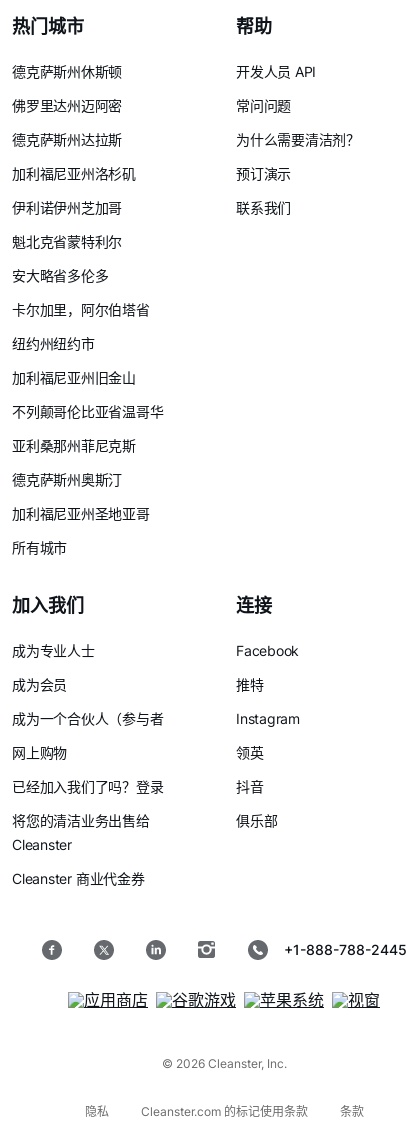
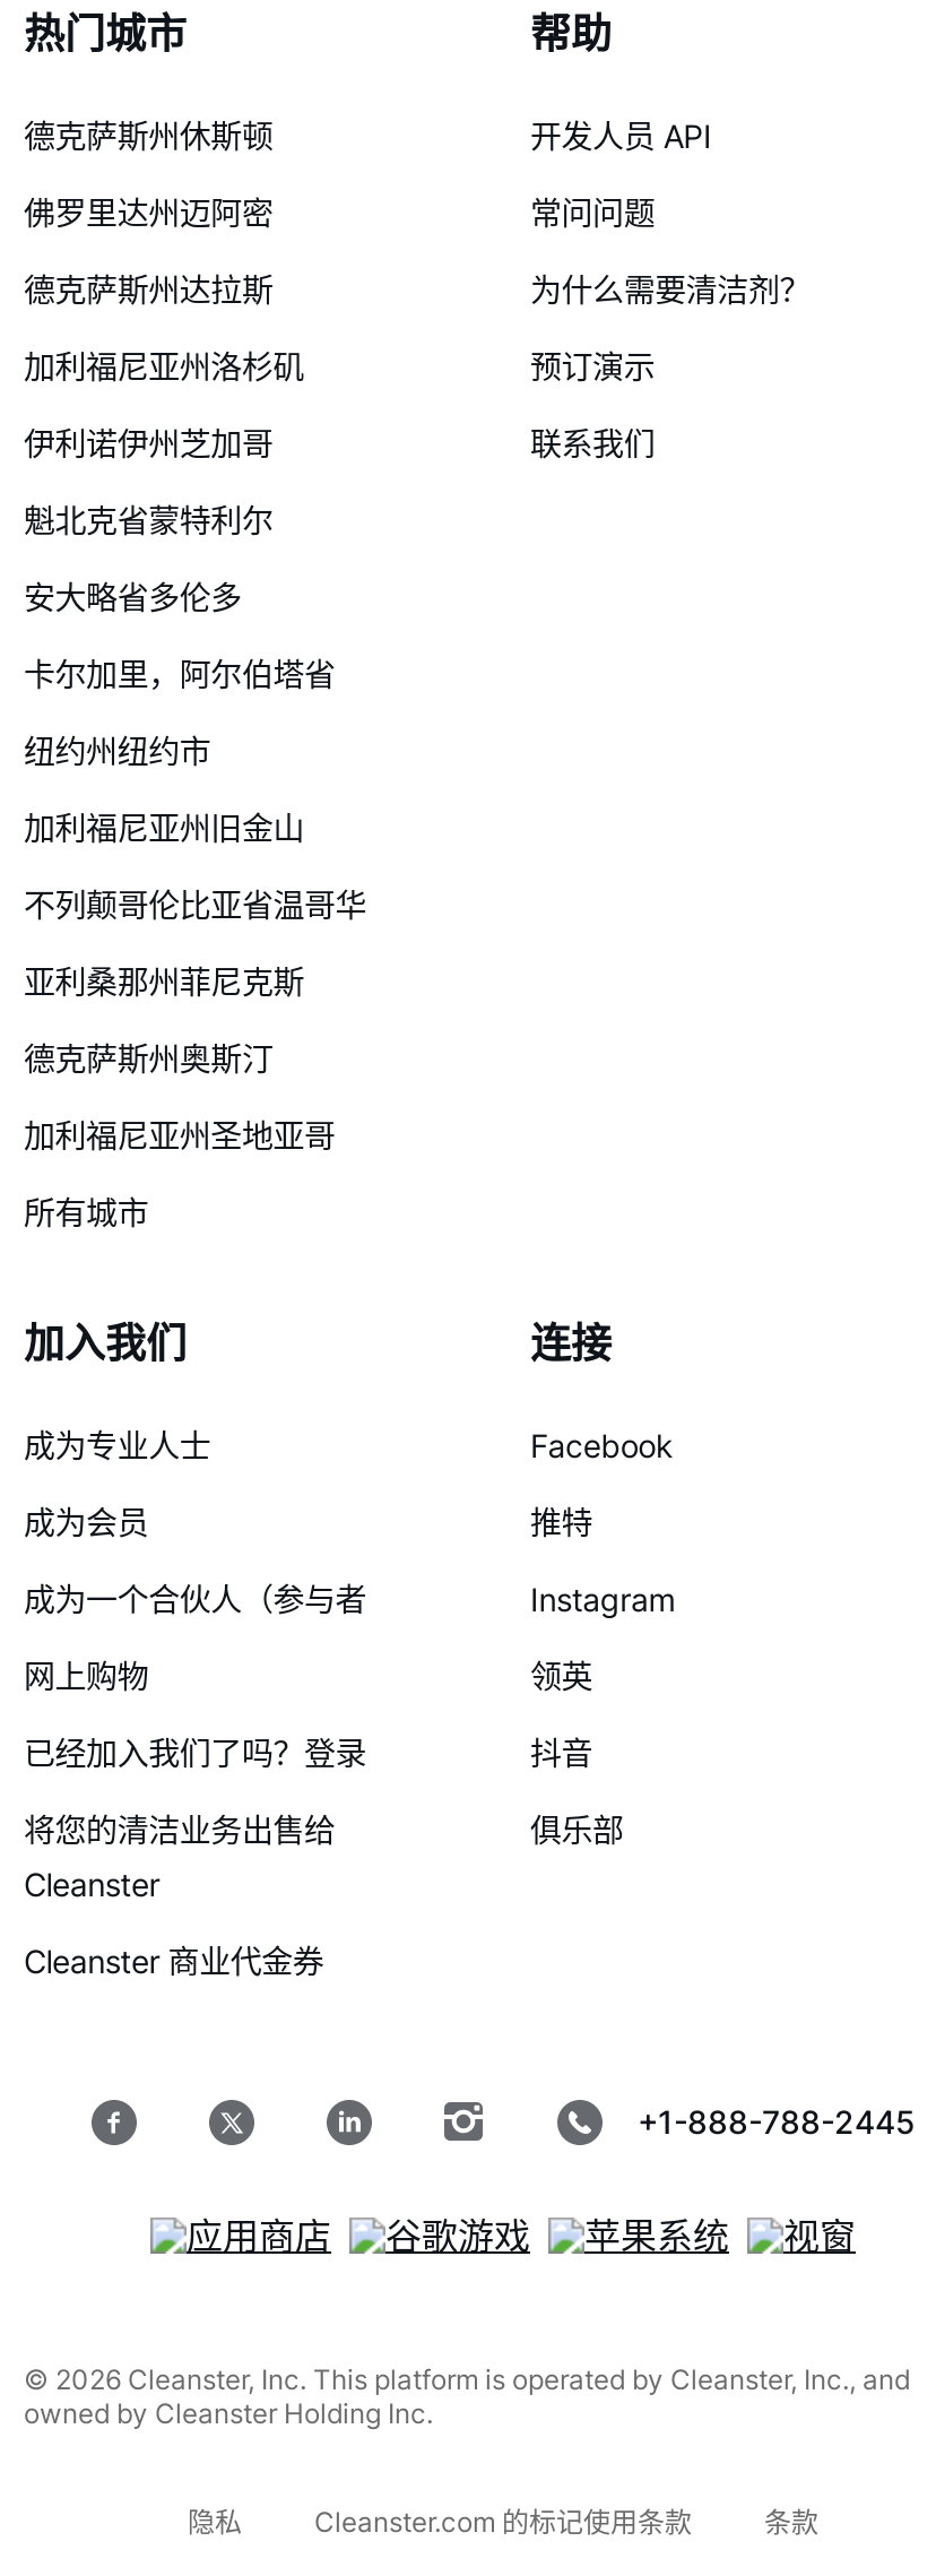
- © 2026 Cleanster, Inc.
+ © 2026 Cleanster, Inc. This platform is operated by Cleanster, Inc., and
+ owned by Cleanster Holding Inc.
